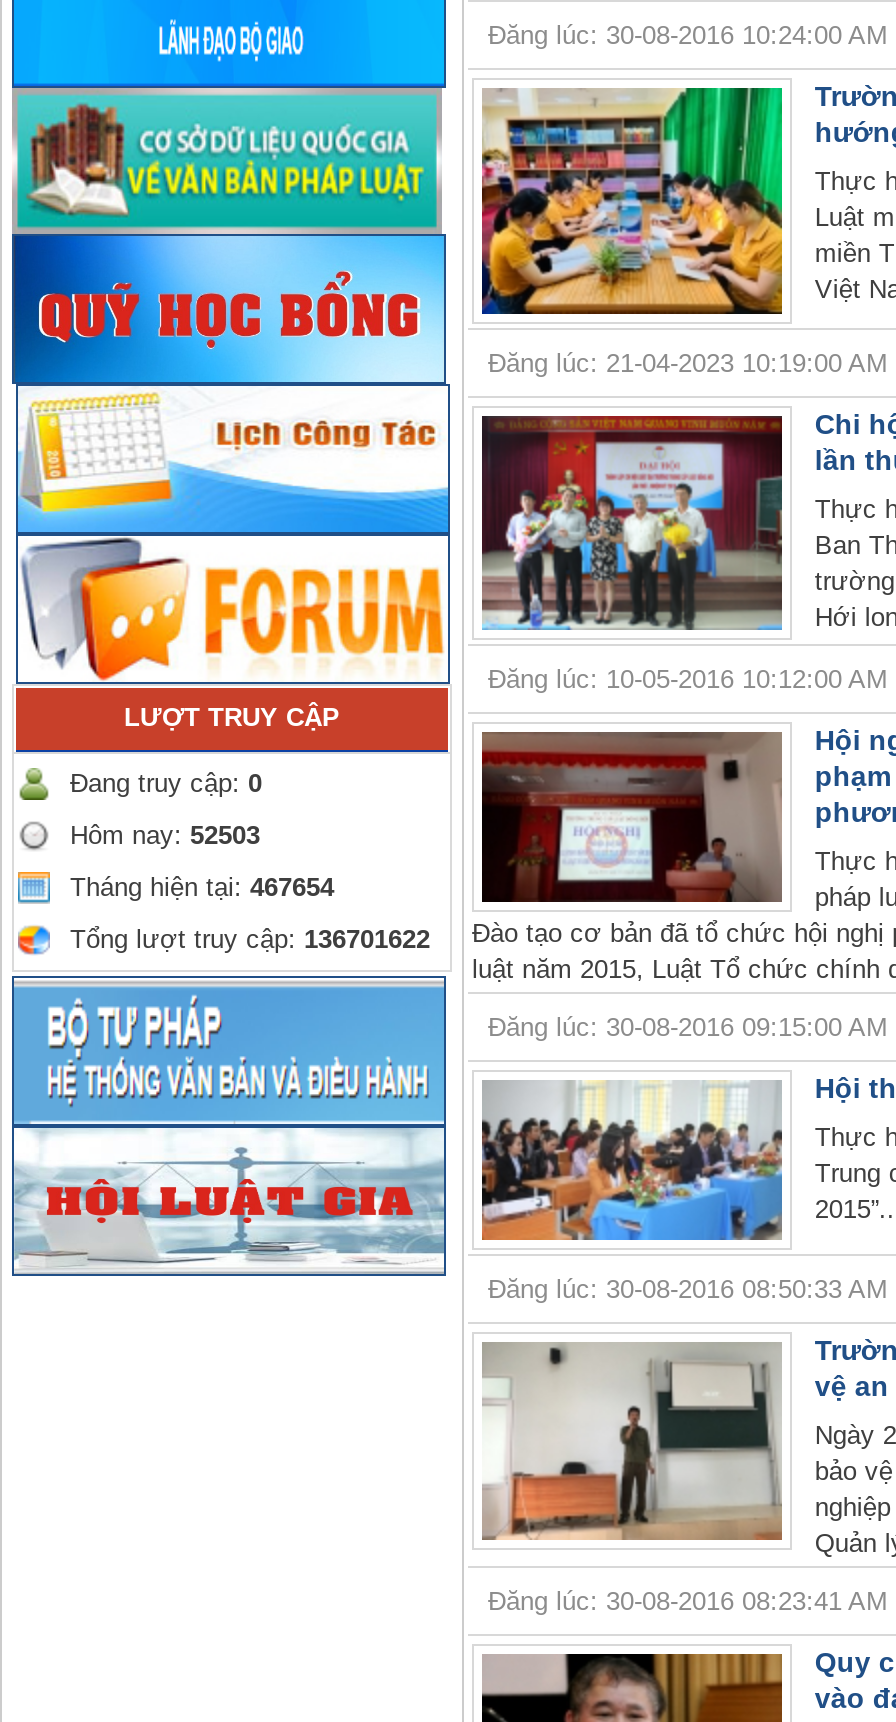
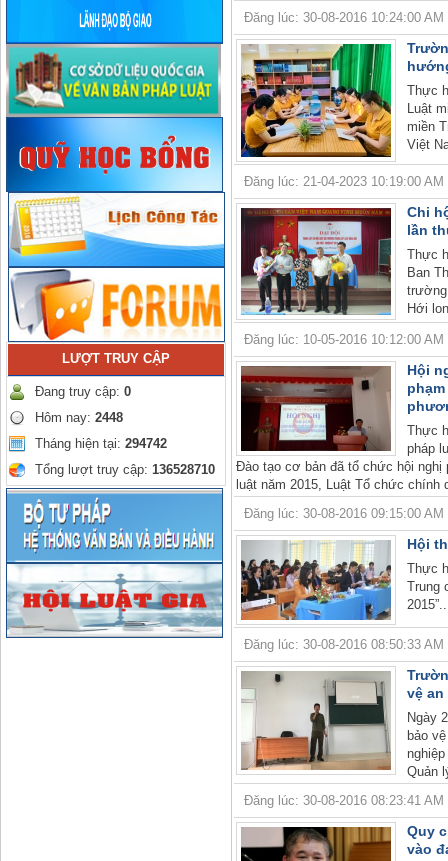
- Hôm nay: 52503
+ Hôm nay: 2448

- Tháng hiện tại: 467654
+ Tháng hiện tại: 294742

- Tổng lượt truy cập: 136701622
+ Tổng lượt truy cập: 136528710
